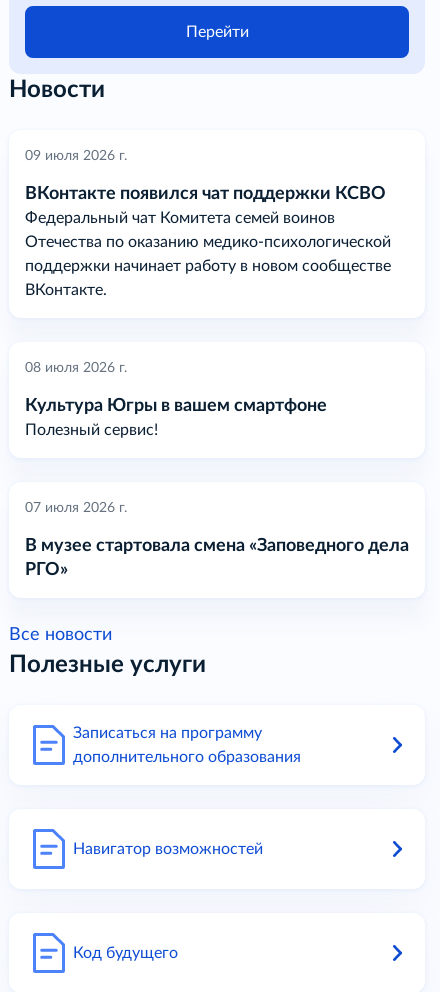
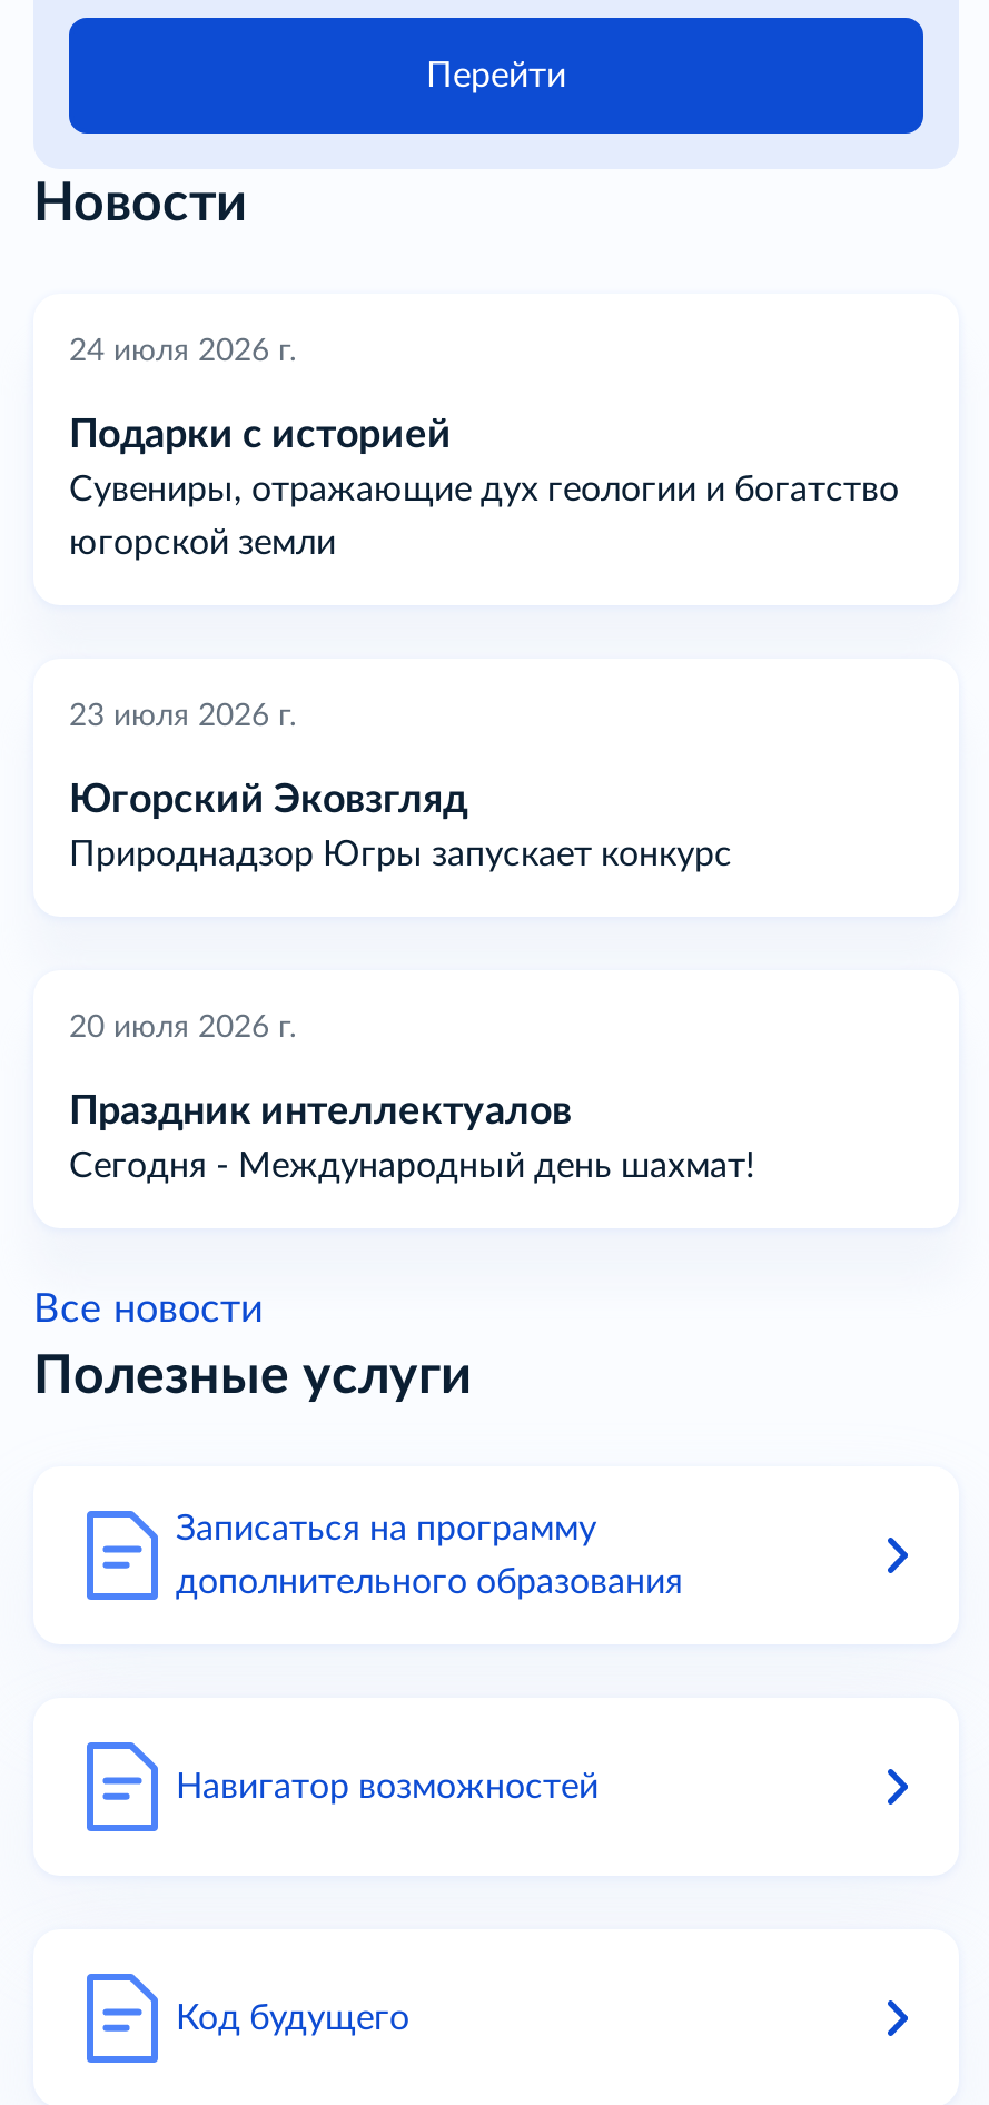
- 09 июля 2026 г.
- ВКонтакте появился чат поддержки КСВО
- Федеральный чат Комитета семей воинов
- Отечества по оказанию медико-психологической
- поддержки начинает работу в новом сообществе
- ВКонтакте.
+ 24 июля 2026 г.
+ Подарки с историей
+ Сувениры, отражающие дух геологии и богатство
+ югорской земли

- 08 июля 2026 г.
- Культура Югры в вашем смартфоне
- Полезный сервис!
+ 23 июля 2026 г.
+ Югорский Эковзгляд
+ Природнадзор Югры запускает конкурс

- 07 июля 2026 г.
- В музее стартовала смена «Заповедного дела
- РГО»
+ 20 июля 2026 г.
+ Праздник интеллектуалов
+ Сегодня - Международный день шахмат!
